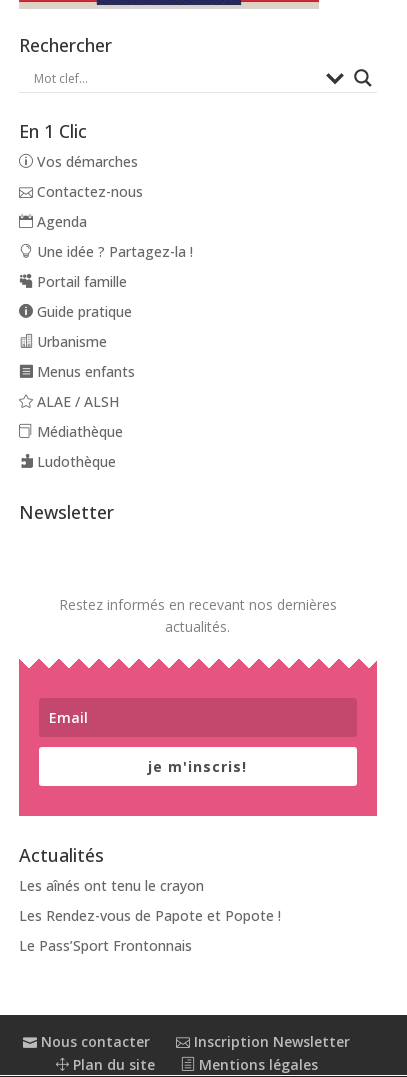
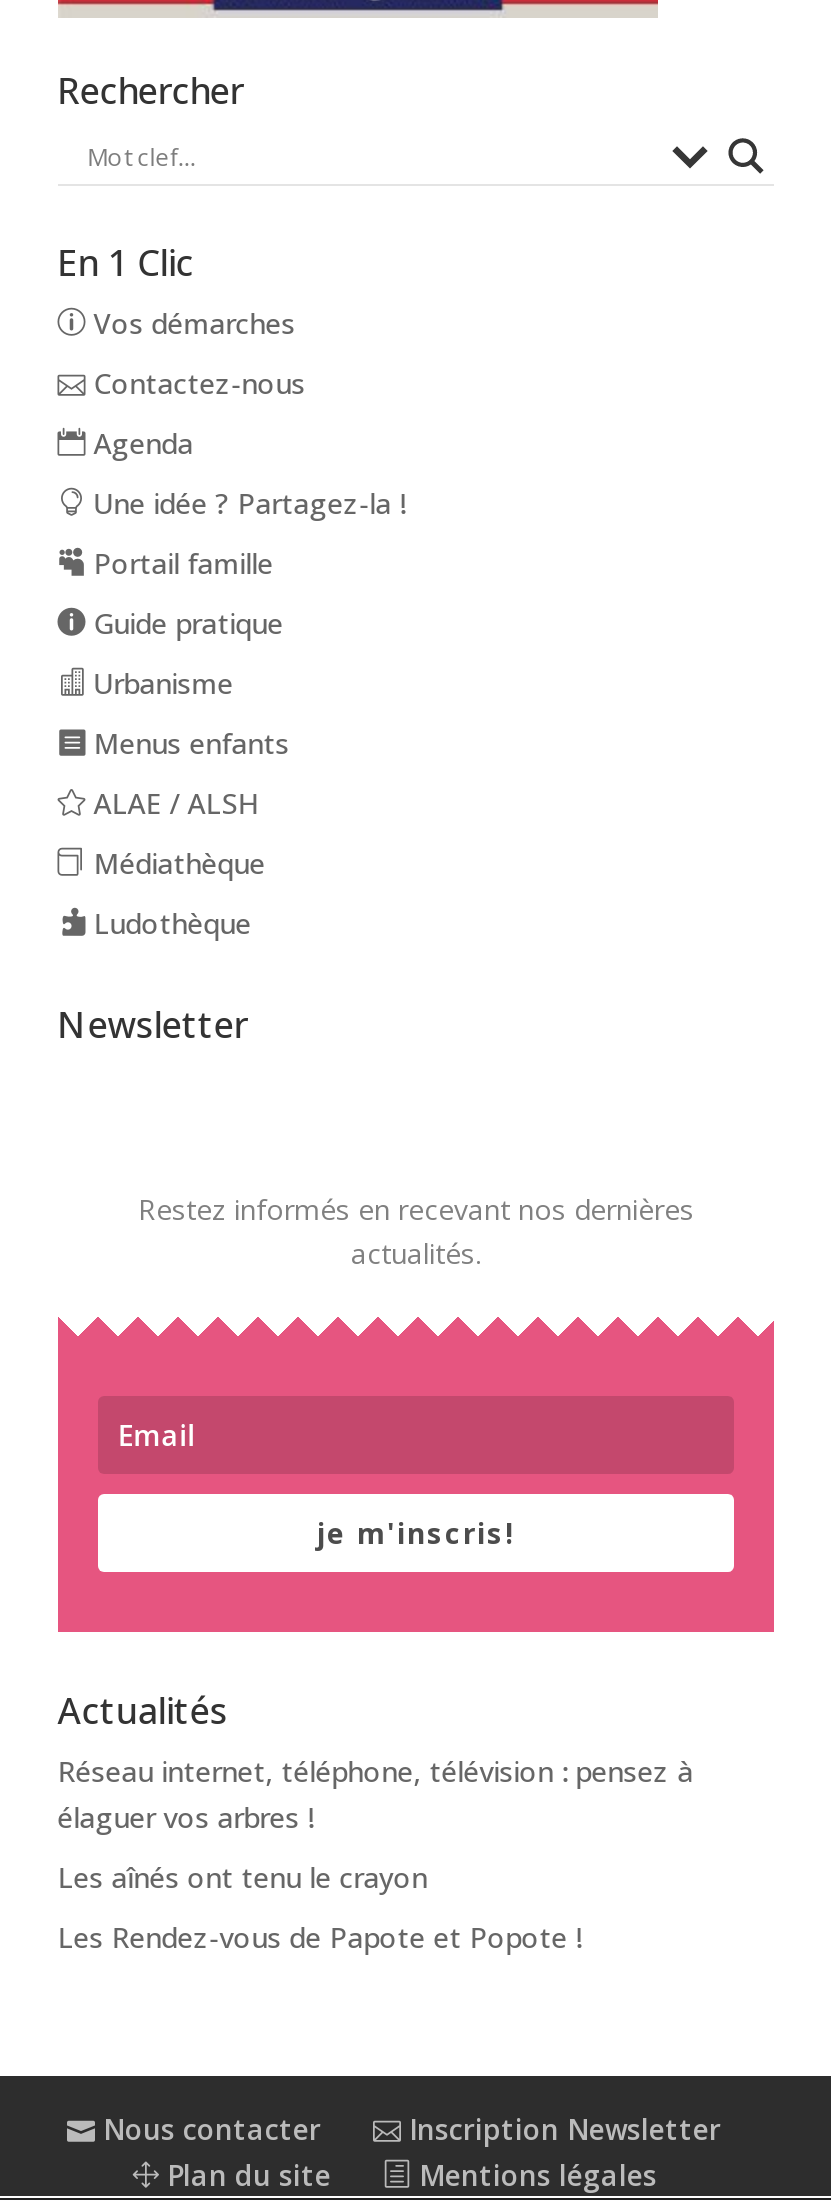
+ Réseau internet, téléphone, télévision : pensez à
+ élaguer vos arbres !

moved down: Les aînés ont tenu le crayon | Les Rendez-vous de Papote et Popote !

- Le Pass’Sport Frontonnais
